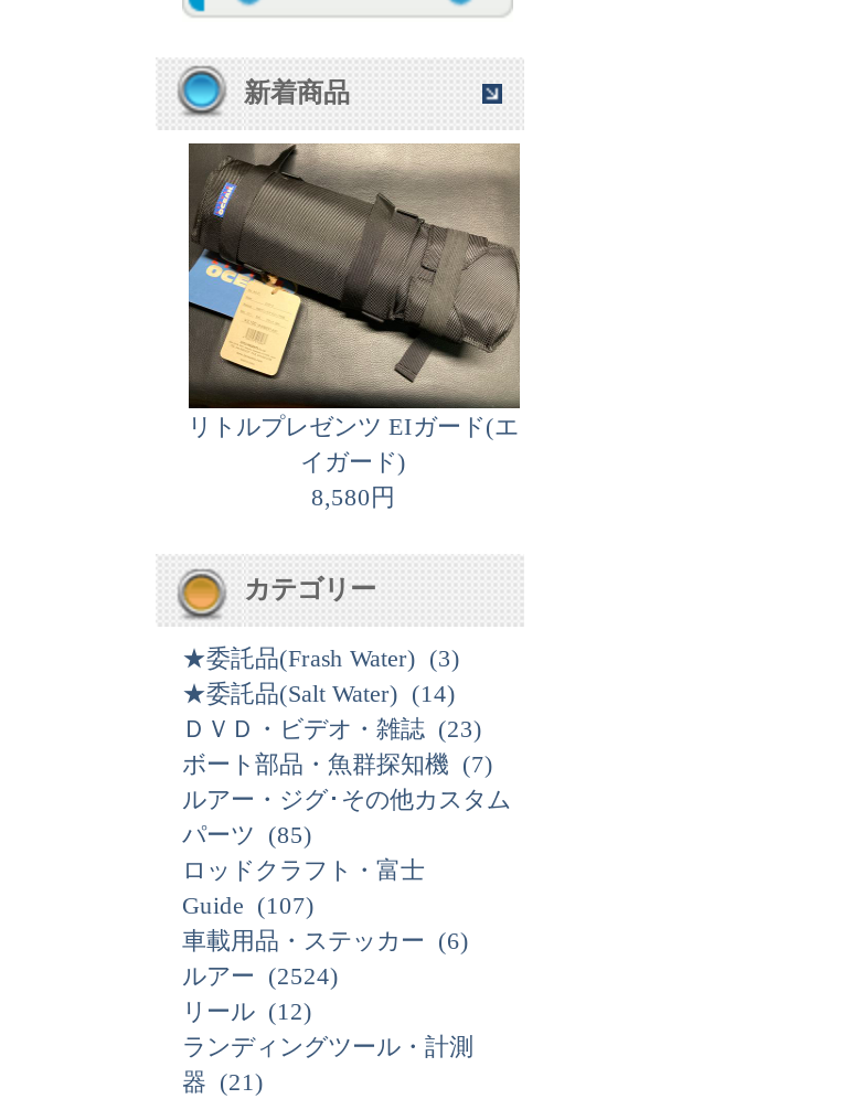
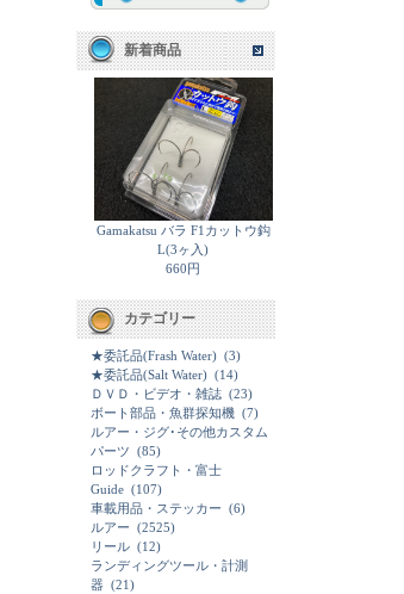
- [image]
- リトルプレゼンツ EIガード(エ
- イガード)
- 8,580円
+ [image]
+ Gamakatsu バラ F1カットウ鈎
+ L(3ヶ入)
+ 660円

- ルアー(2524)
+ ルアー(2525)
